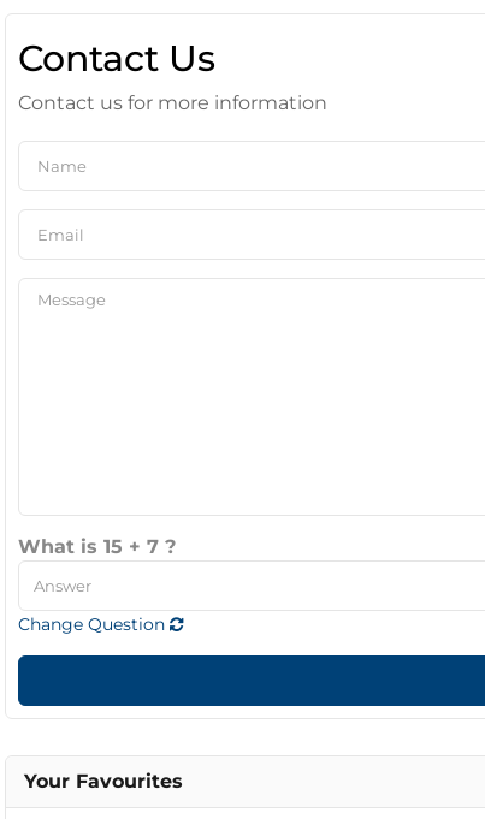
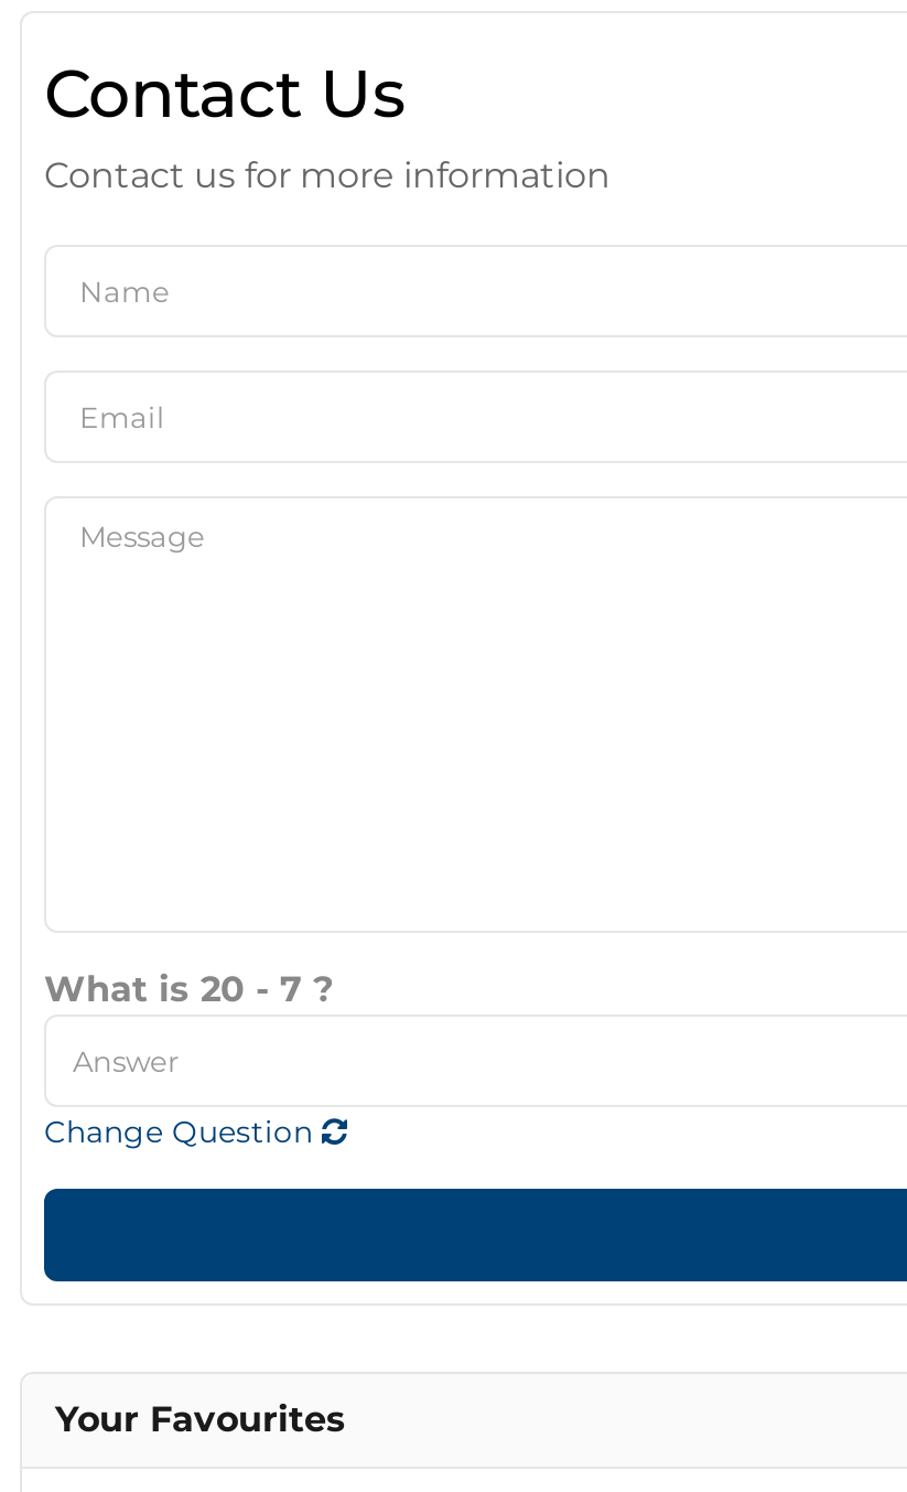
- What is 15 + 7 ?
+ What is 20 - 7 ?
